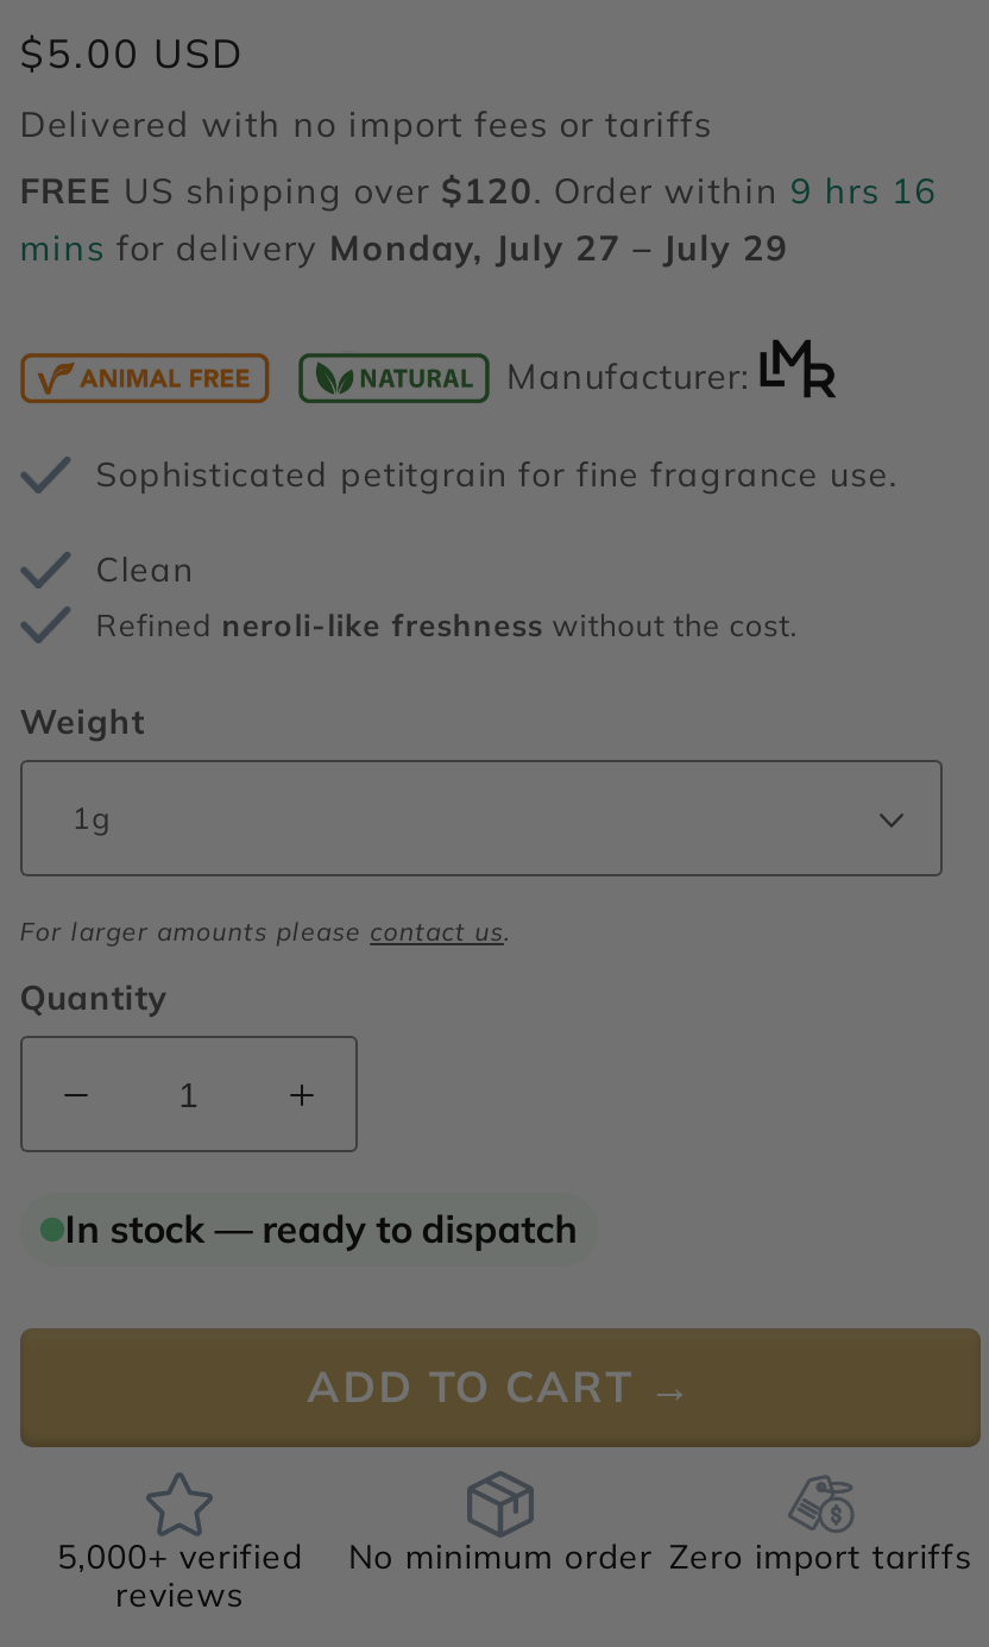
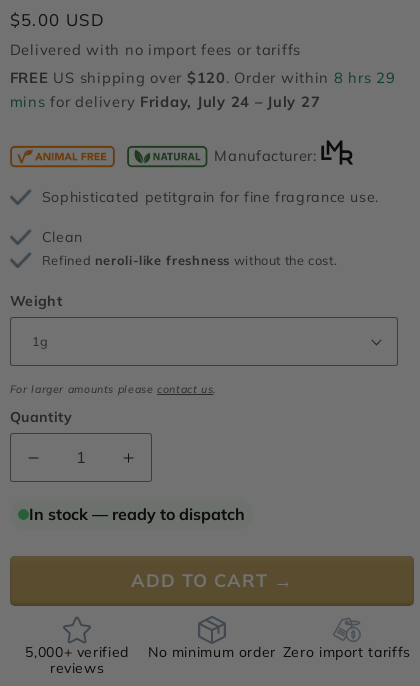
- FREE US shipping over $120. Order within 9 hrs 16
+ FREE US shipping over $120. Order within 8 hrs 29

- mins for delivery Monday, July 27 – July 29
+ mins for delivery Friday, July 24 – July 27
